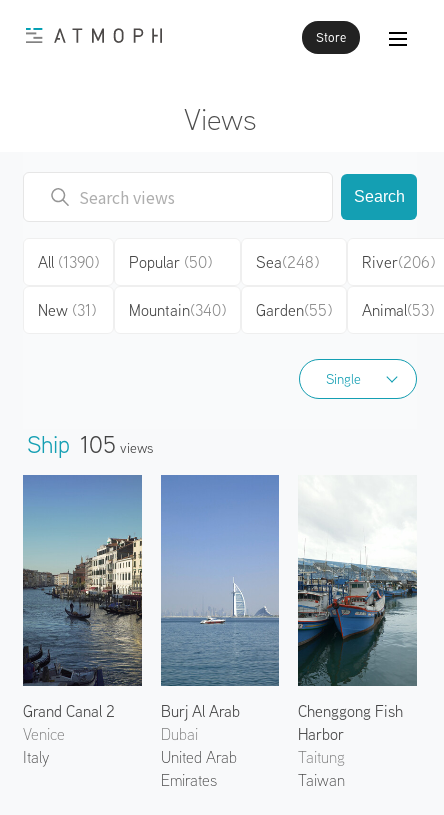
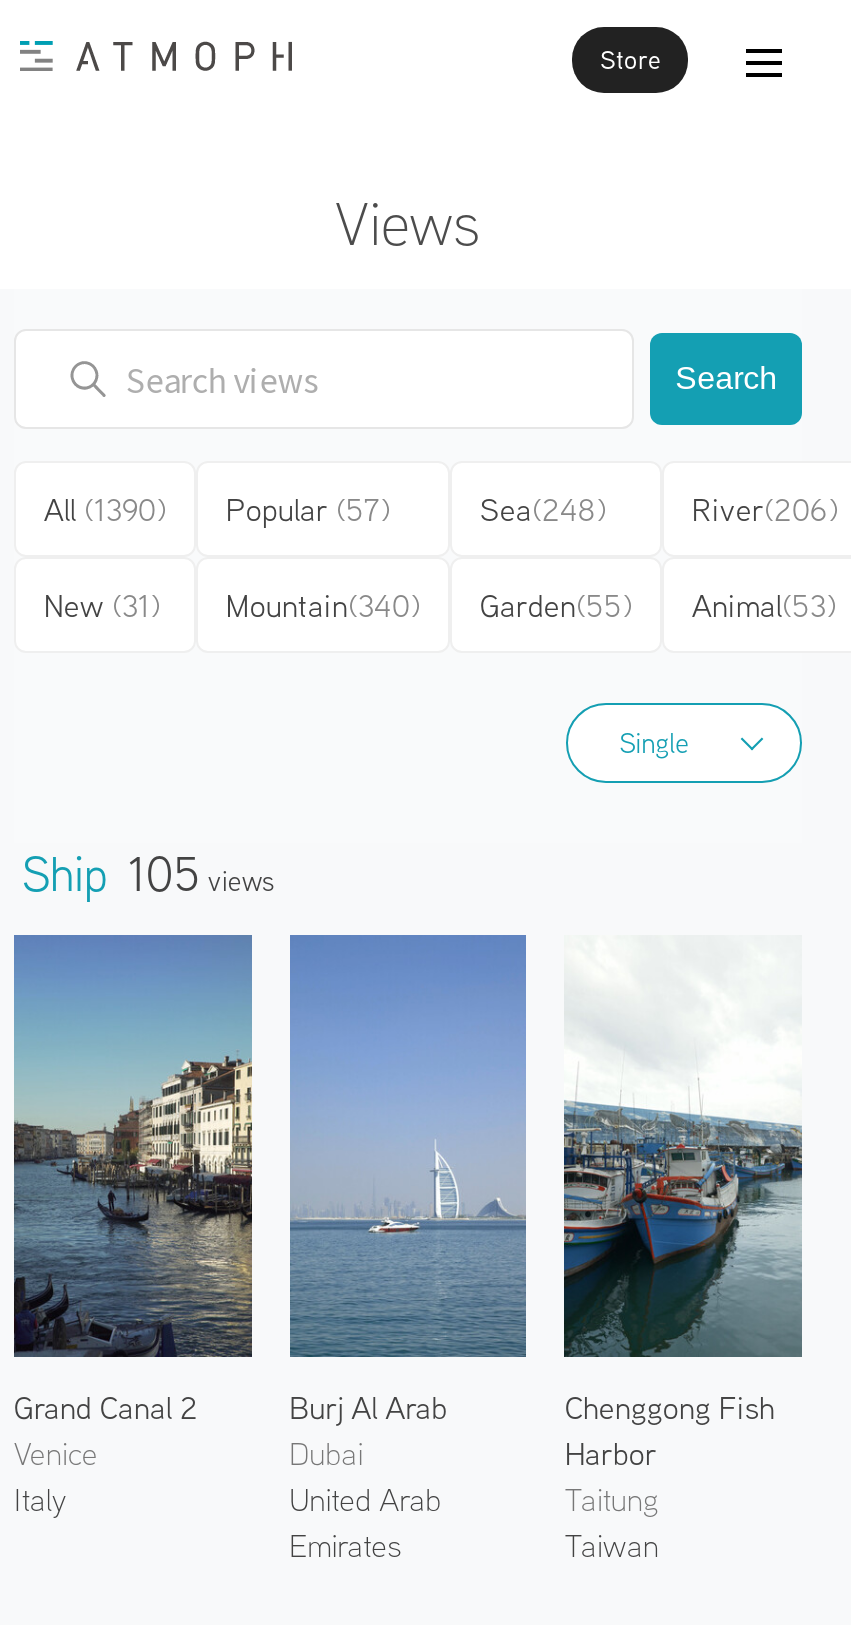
- All (1390) Popular (50)
+ All (1390) Popular (57)
